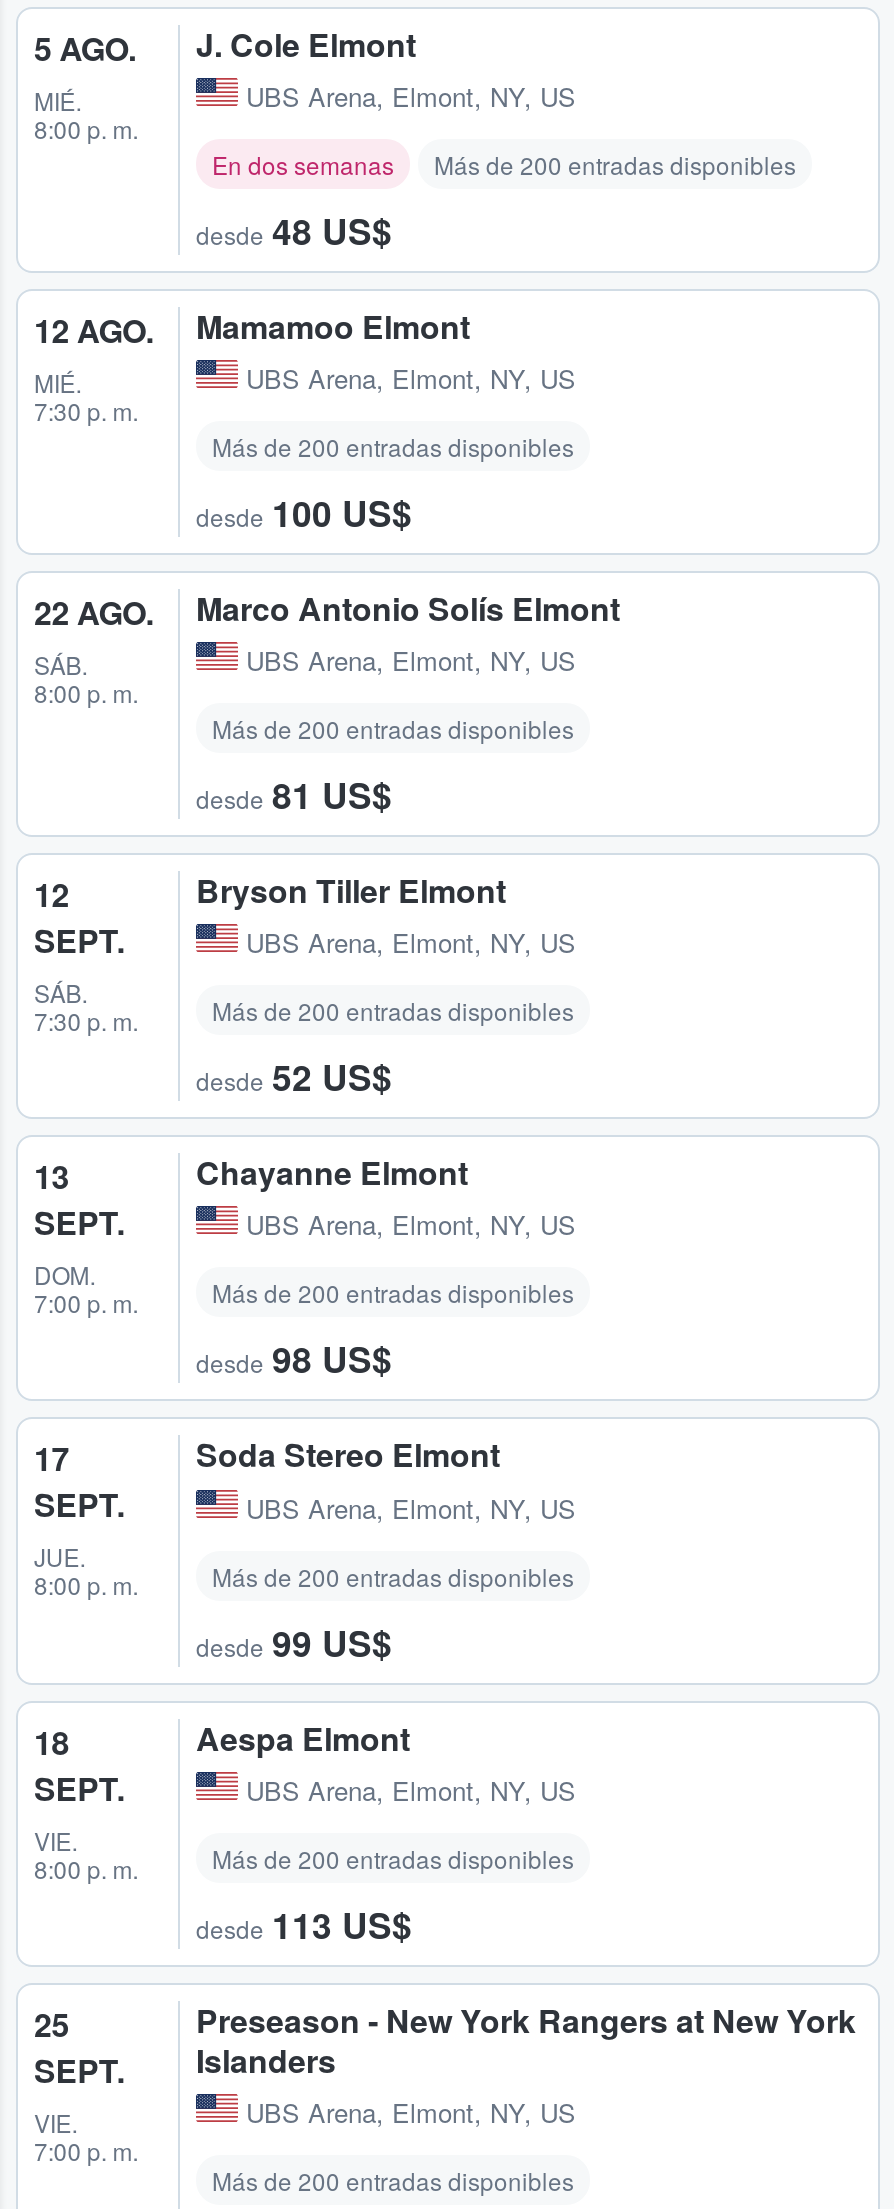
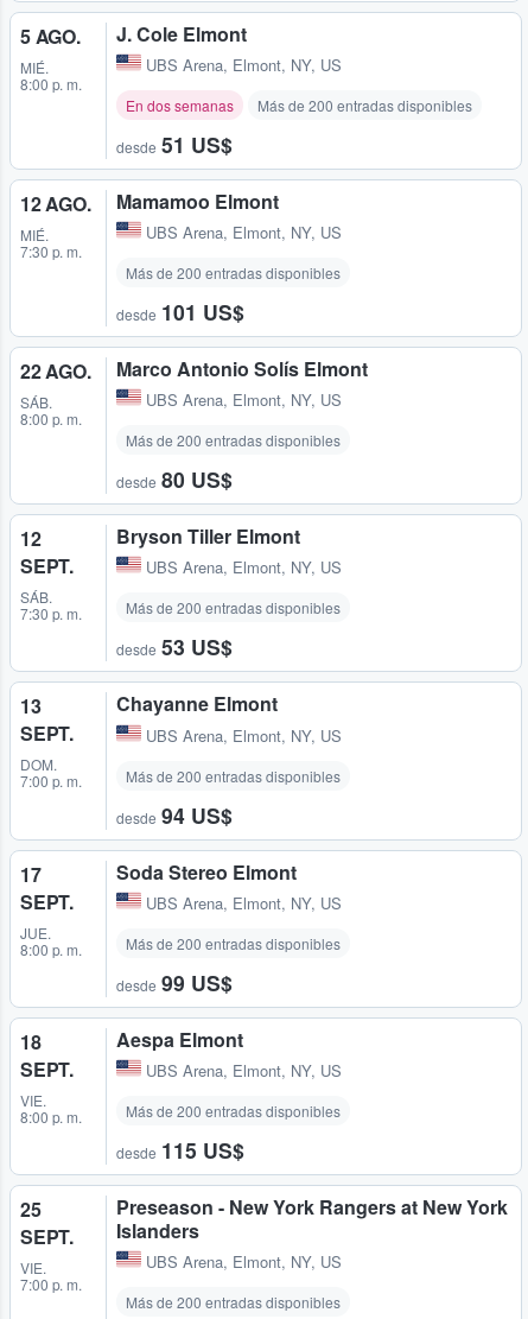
- desde 48 US$
+ desde 51 US$

- desde 100 US$
+ desde 101 US$

- desde 81 US$
+ desde 80 US$

- desde 52 US$
+ desde 53 US$

- desde 98 US$
+ desde 94 US$

- desde 113 US$
+ desde 115 US$
